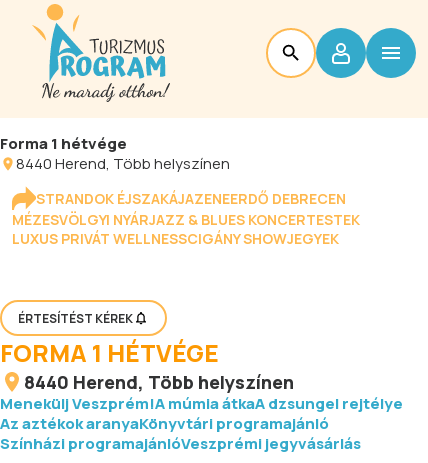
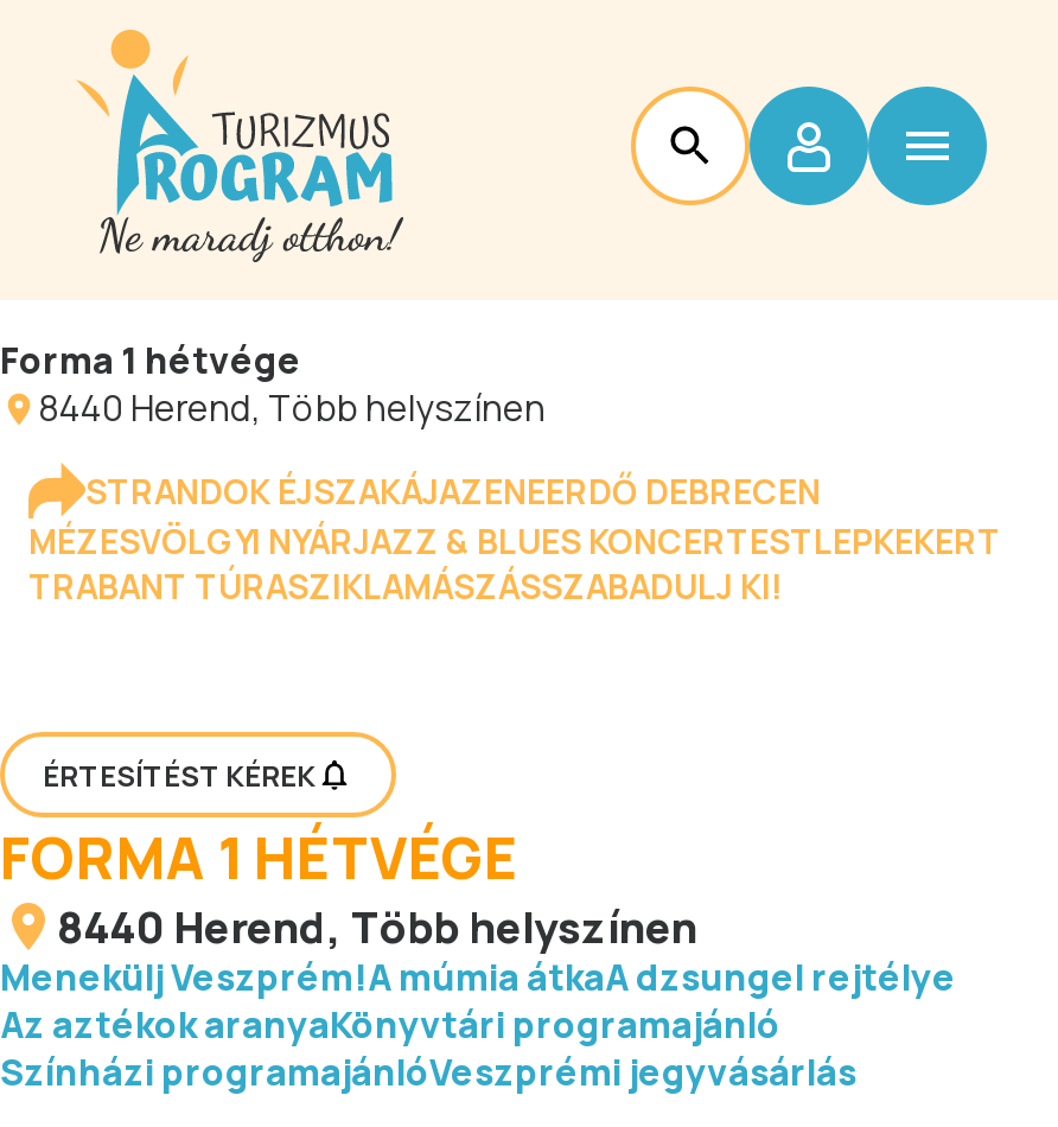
- MÉZESVÖLGYI NYÁRJAZZ & BLUES KONCERTESTEK
- LUXUS PRIVÁT WELLNESSCIGÁNY SHOWJEGYEK
+ MÉZESVÖLGYI NYÁRJAZZ & BLUES KONCERTESTLEPKEKERT
+ TRABANT TÚRASZIKLAMÁSZÁSSZABADULJ KI!
